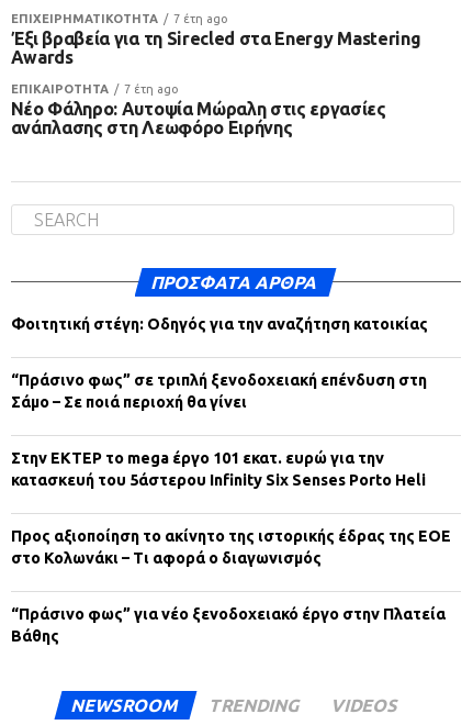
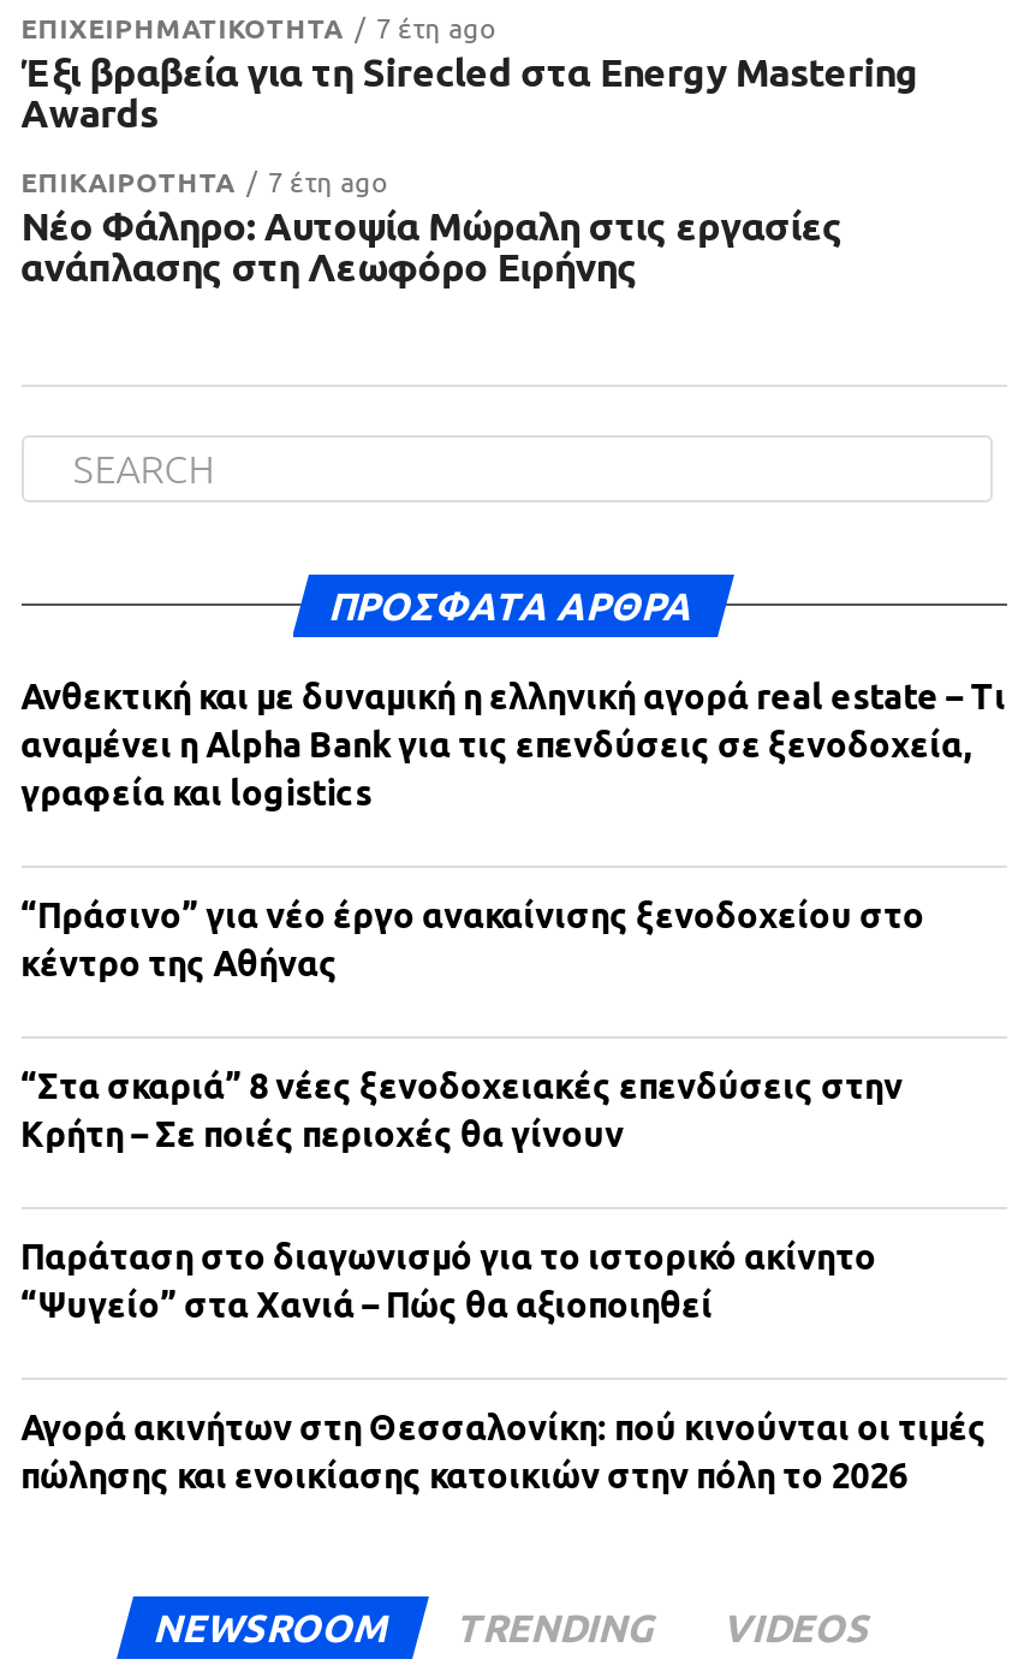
- Φοιτητική στέγη: Οδηγός για την αναζήτηση κατοικίας
+ Ανθεκτική και με δυναμική η ελληνική αγορά real estate – Τι
+ αναμένει η Alpha Bank για τις επενδύσεις σε ξενοδοχεία,
+ γραφεία και logistics

- “Πράσινο φως” σε τριπλή ξενοδοχειακή επένδυση στη
- Σάμο – Σε ποιά περιοχή θα γίνει
+ “Πράσινο” για νέο έργο ανακαίνισης ξενοδοχείου στο
+ κέντρο της Αθήνας

- Στην ΕΚΤΕΡ το mega έργο 101 εκατ. ευρώ για την
- κατασκευή του 5άστερου Infinity Six Senses Porto Heli
+ “Στα σκαριά” 8 νέες ξενοδοχειακές επενδύσεις στην
+ Κρήτη – Σε ποιές περιοχές θα γίνουν

- Προς αξιοποίηση το ακίνητο της ιστορικής έδρας της ΕΟΕ
- στο Κολωνάκι – Τι αφορά ο διαγωνισμός
+ Παράταση στο διαγωνισμό για το ιστορικό ακίνητο
+ “Ψυγείο” στα Χανιά – Πώς θα αξιοποιηθεί

- “Πράσινο φως” για νέο ξενοδοχειακό έργο στην Πλατεία
- Βάθης
+ Αγορά ακινήτων στη Θεσσαλονίκη: πού κινούνται οι τιμές
+ πώλησης και ενοικίασης κατοικιών στην πόλη το 2026
